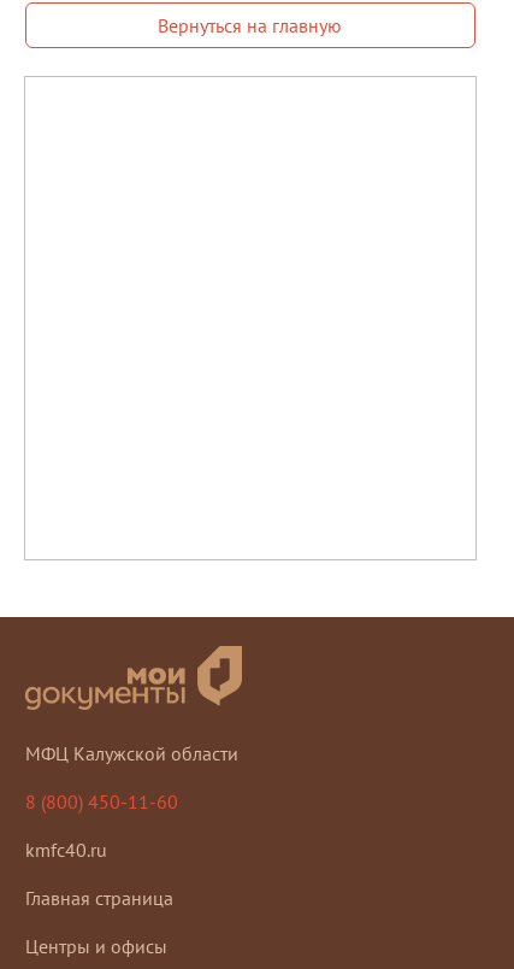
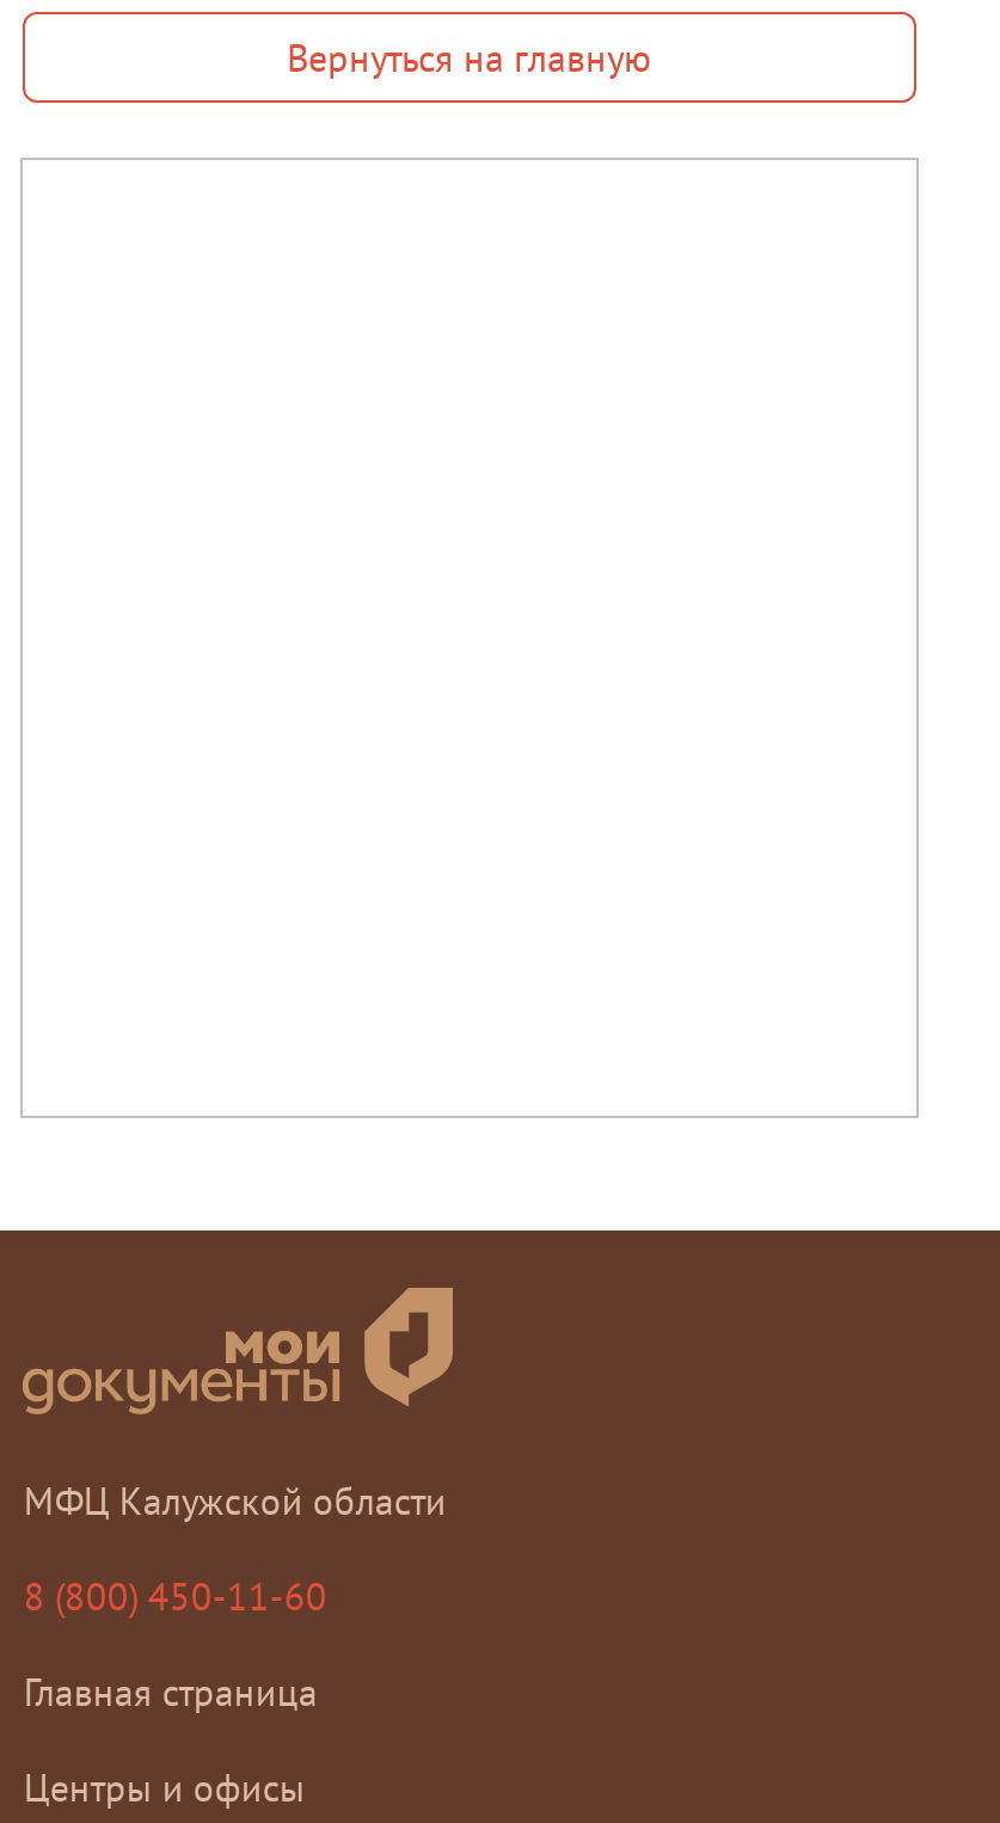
- kmfc40.ru
